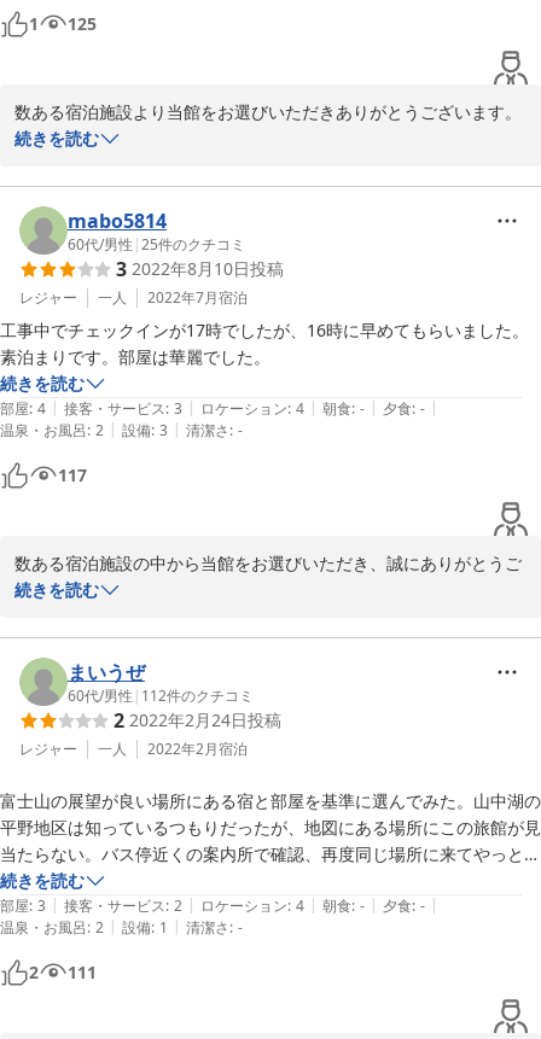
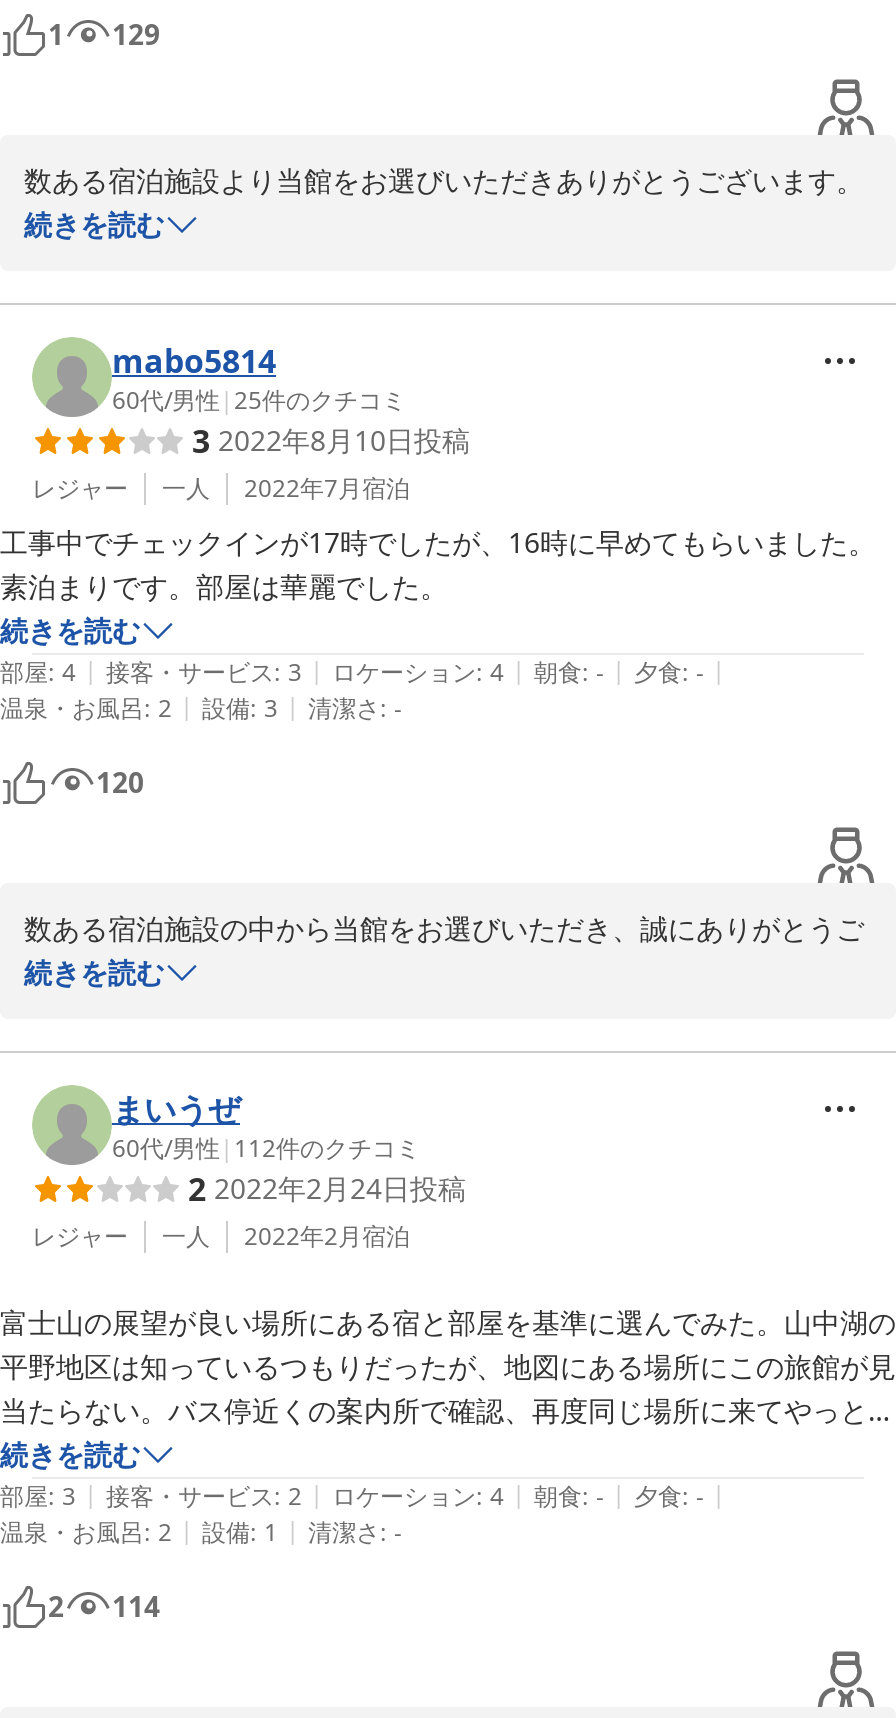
- 1 125
+ 1 129

- 117
+ 120

- 2 111
+ 2 114
